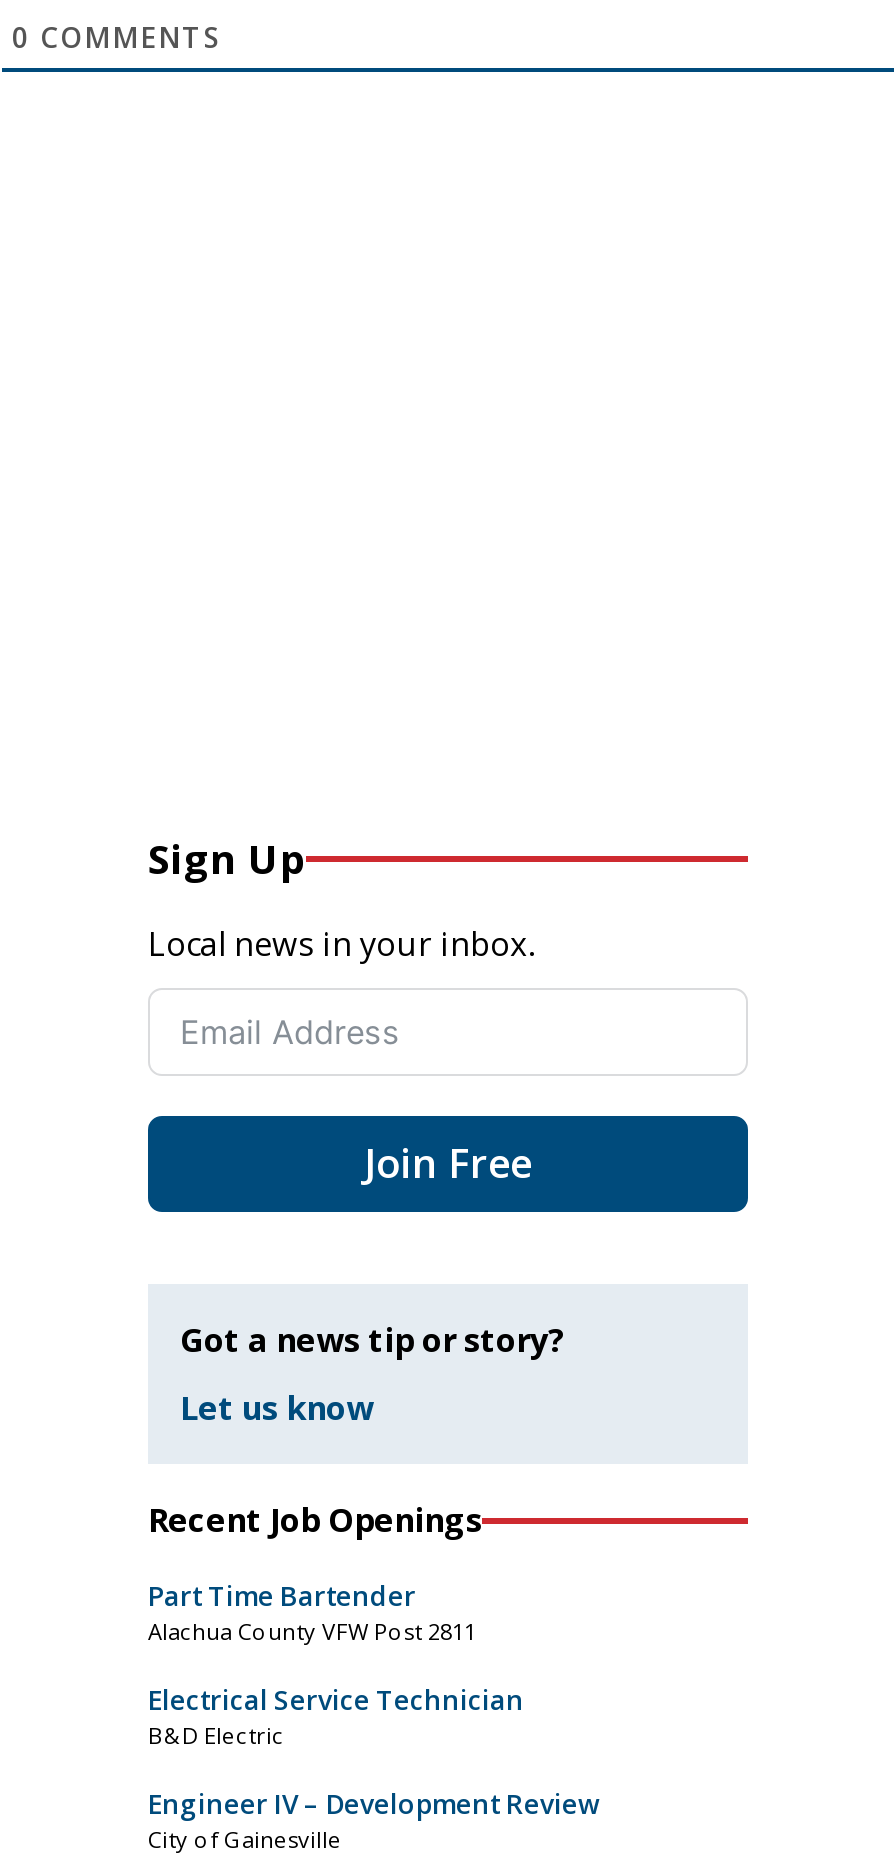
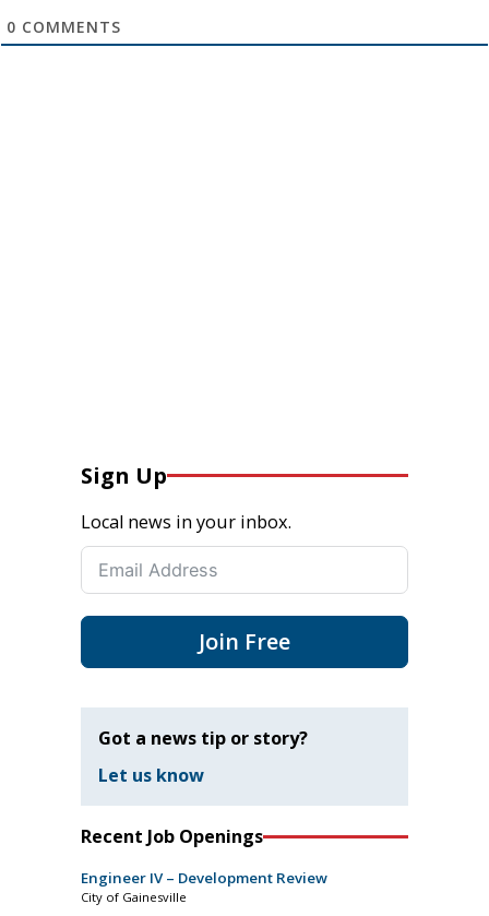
- Part Time Bartender
- Alachua County VFW Post 2811
- Electrical Service Technician
- B&D Electric
